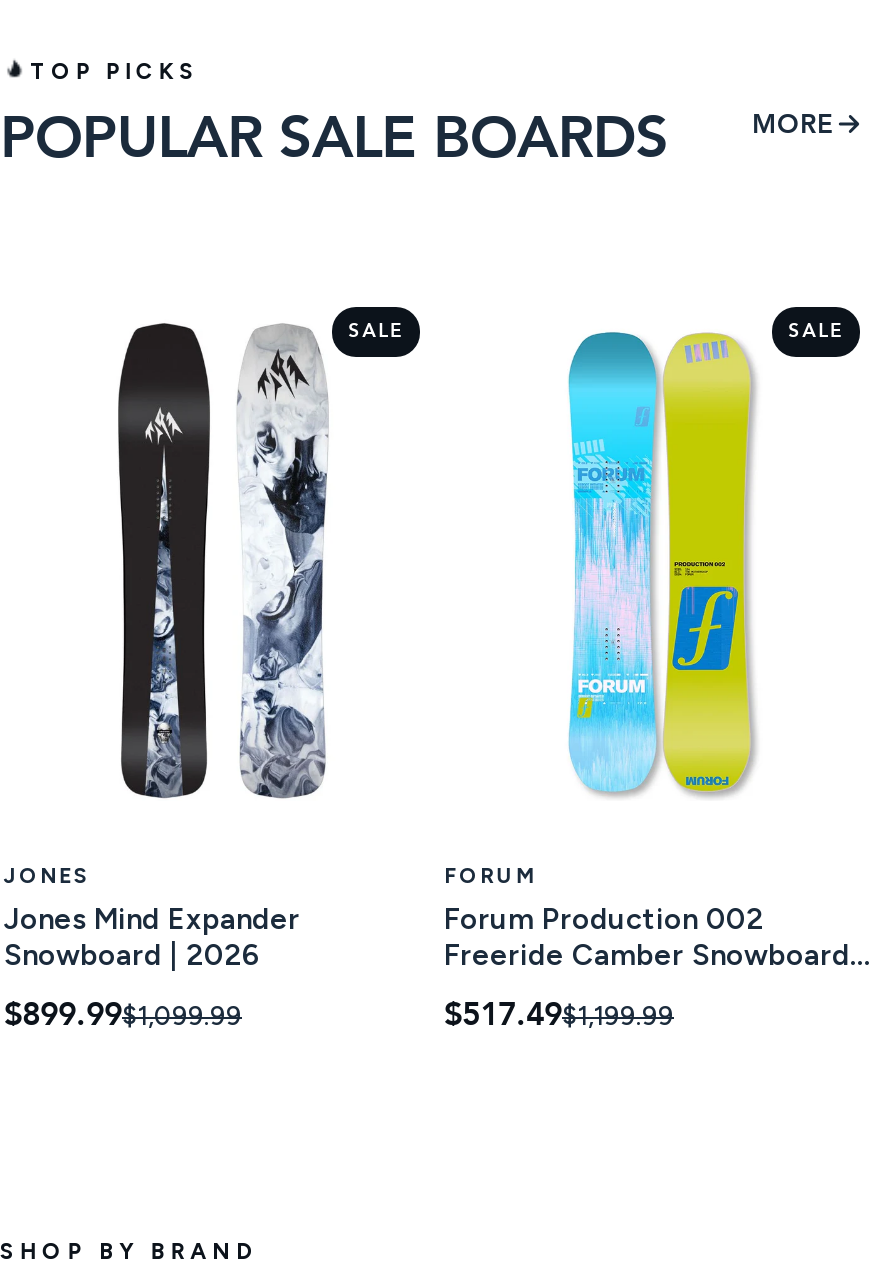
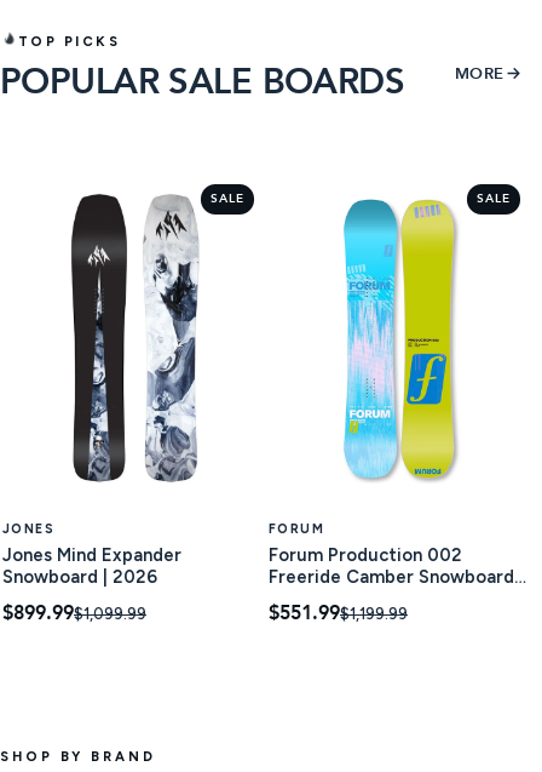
- $517.49$1,199.99
+ $551.99$1,199.99
